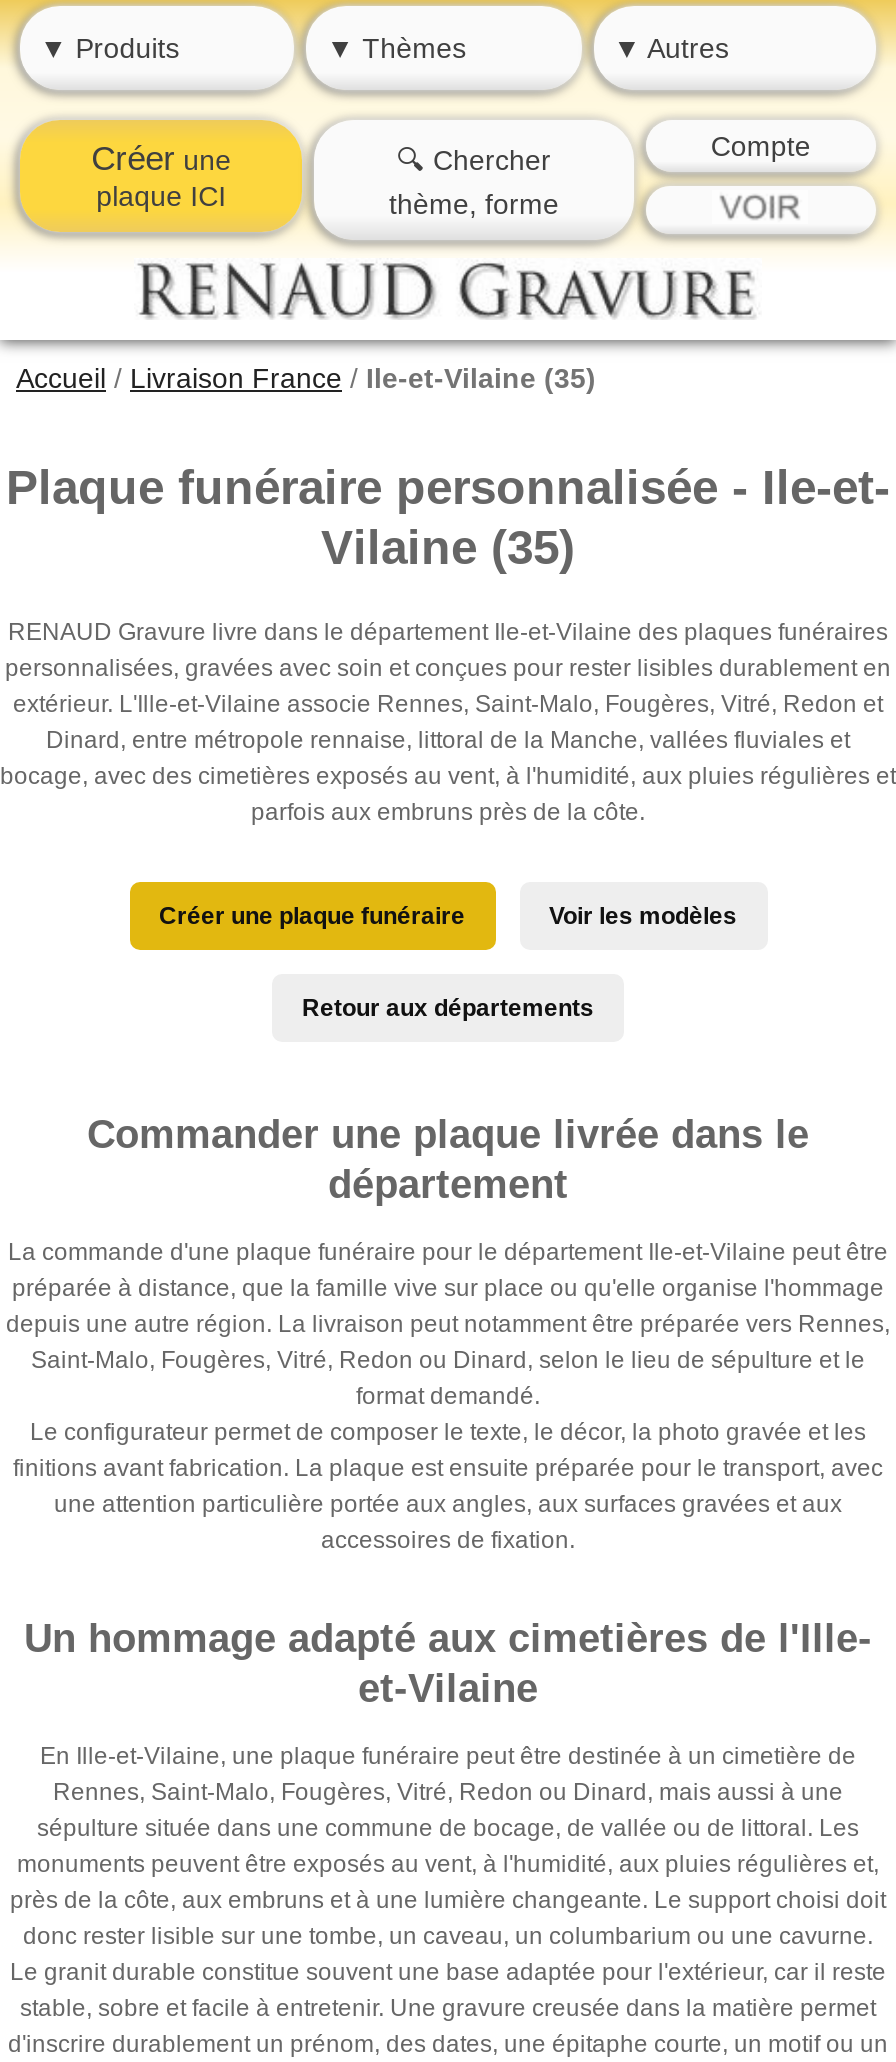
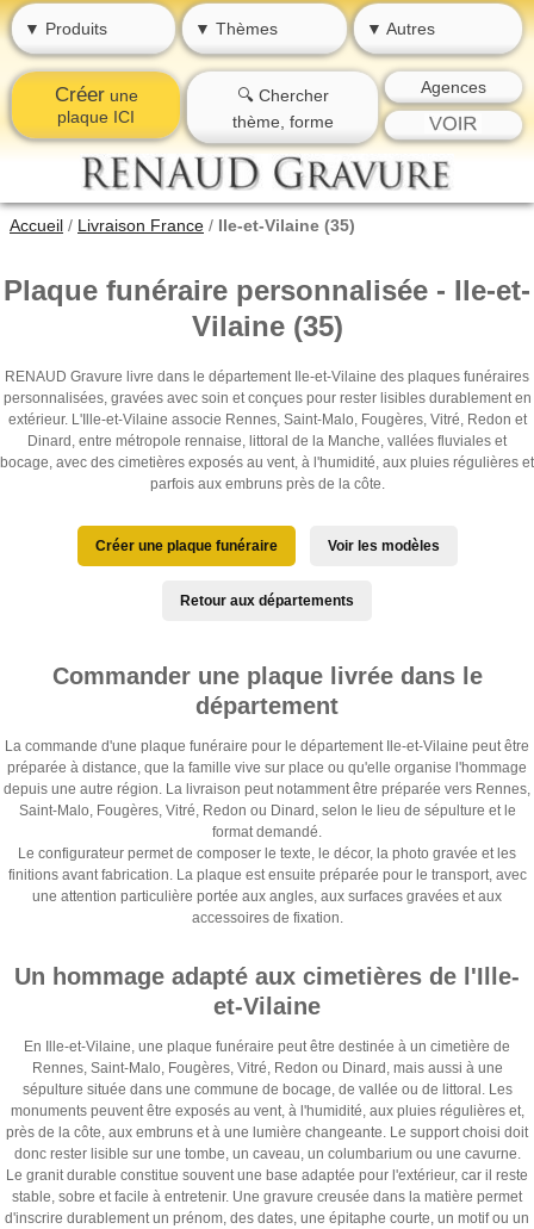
- Compte
+ Agences
